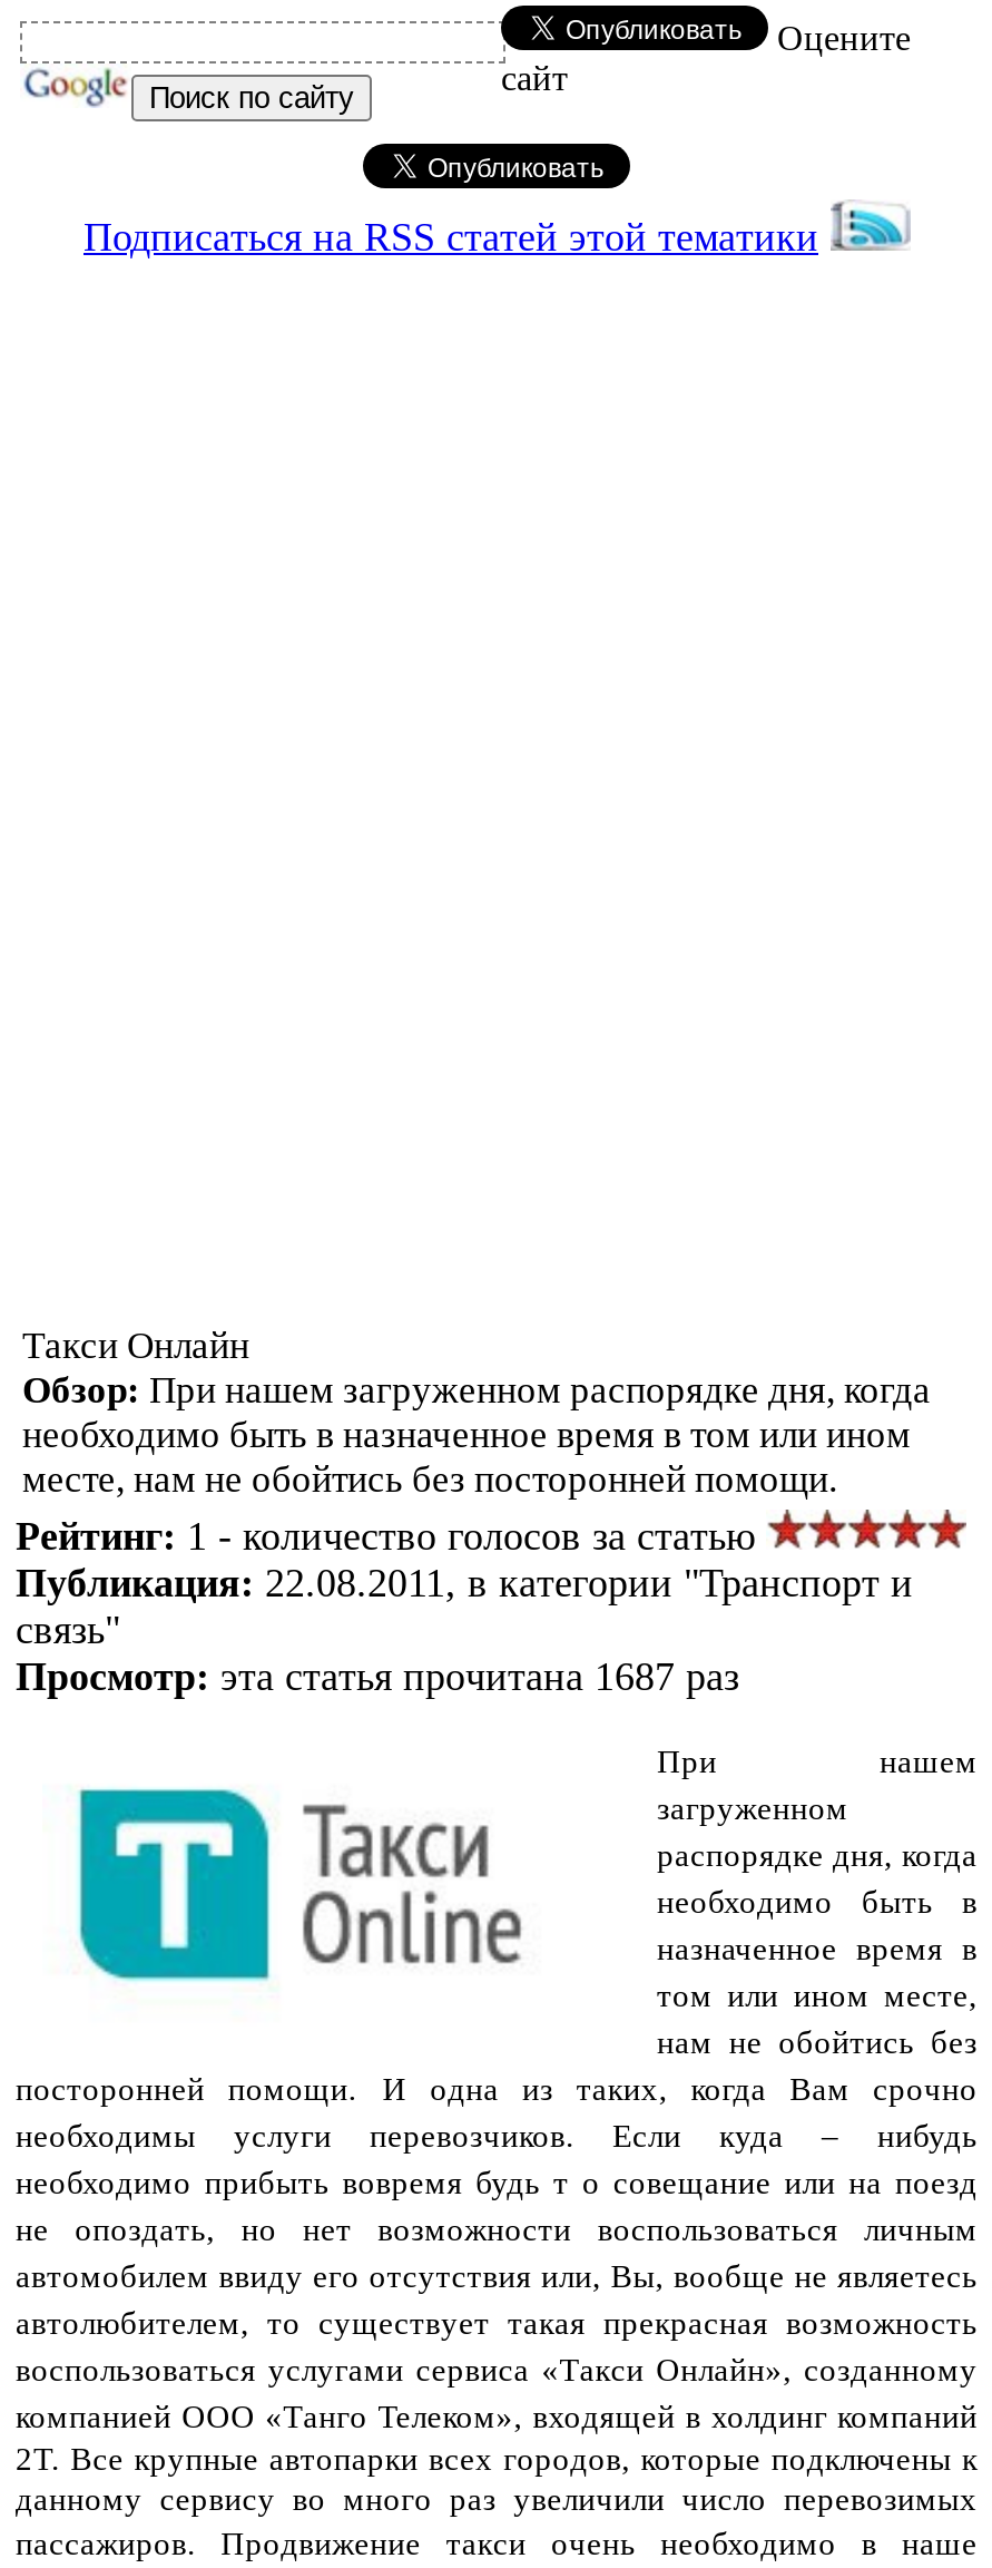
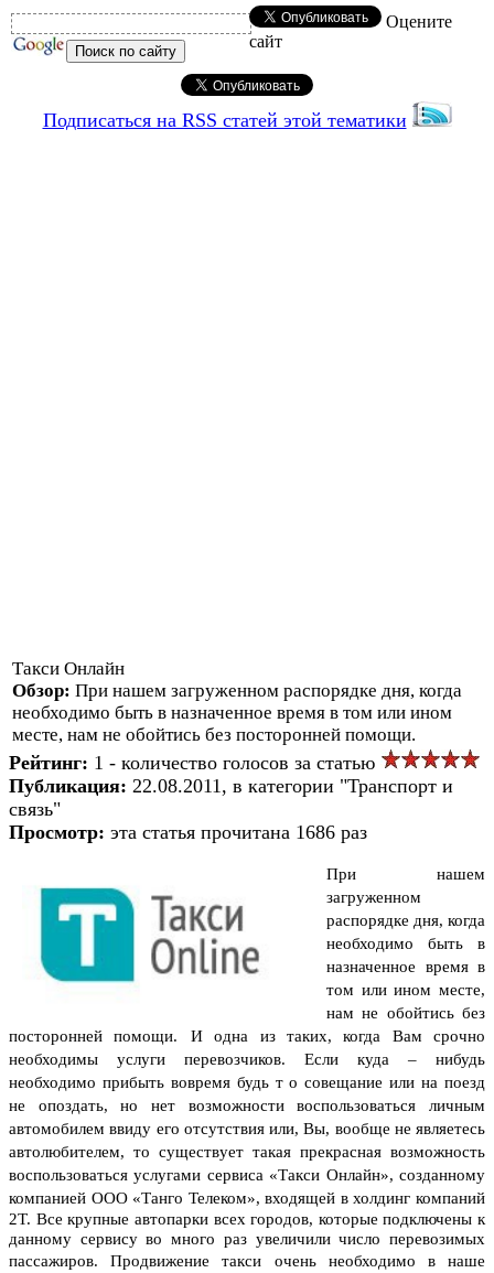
- Просмотр: эта статья прочитана 1687 раз
+ Просмотр: эта статья прочитана 1686 раз
